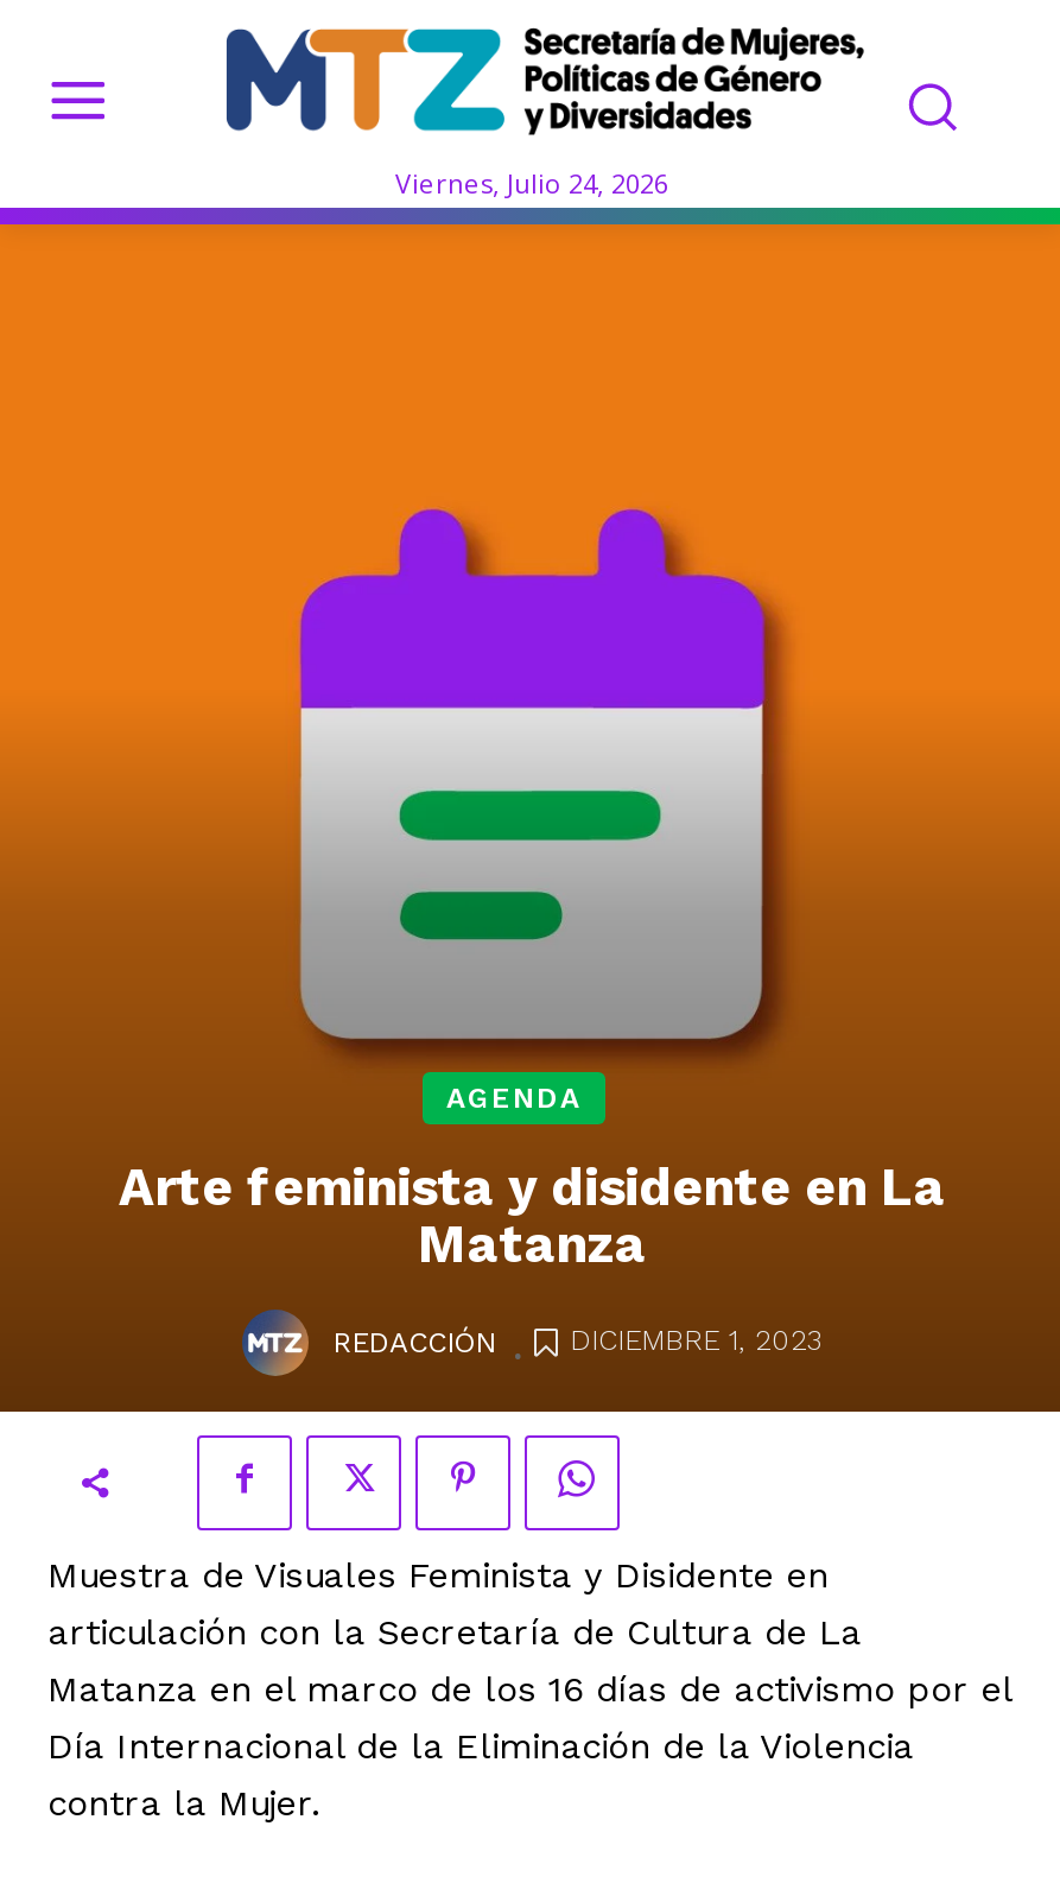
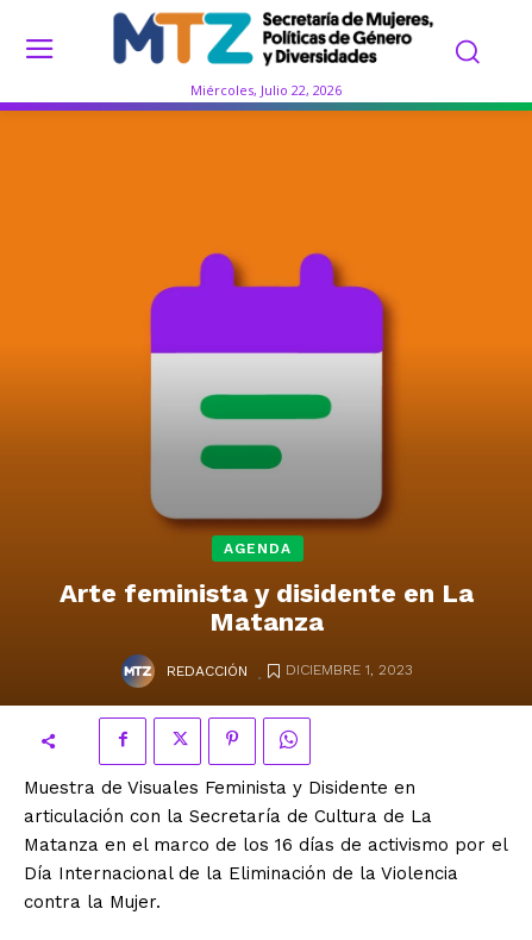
- Viernes, Julio 24, 2026
+ Miércoles, Julio 22, 2026
